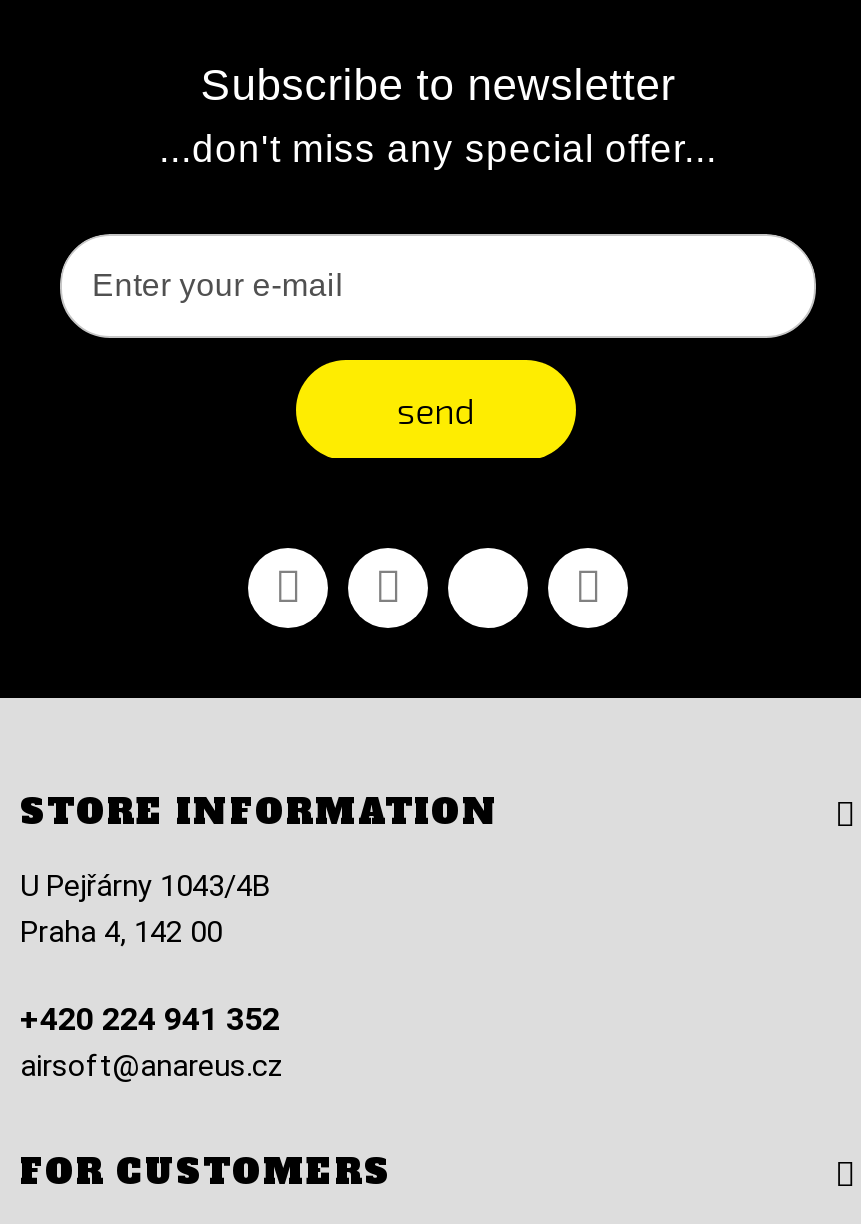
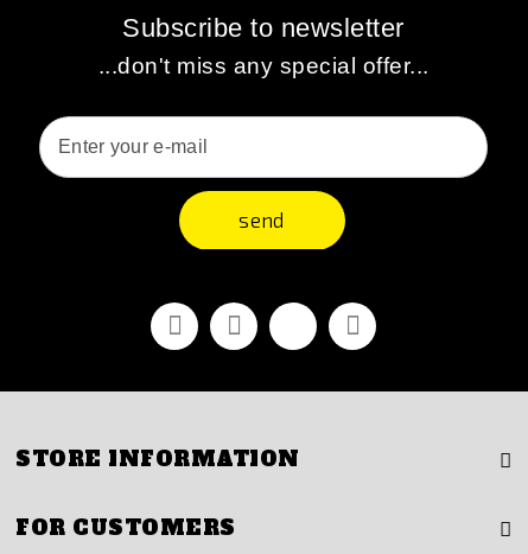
- U Pejřárny 1043/4B
- Praha 4, 142 00
- +420 224 941 352
- airsoft@anareus.cz
